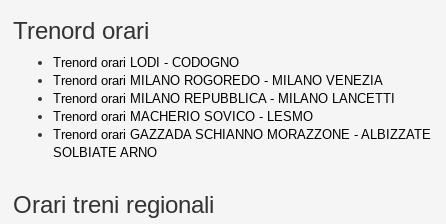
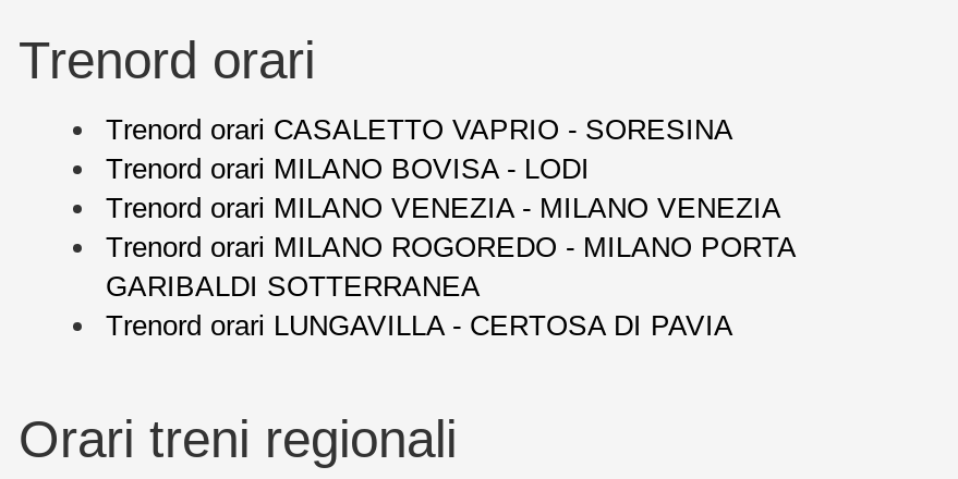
- Trenord orari LODI - CODOGNO
- Trenord orari MILANO ROGOREDO - MILANO VENEZIA
- Trenord orari MILANO REPUBBLICA - MILANO LANCETTI
- Trenord orari MACHERIO SOVICO - LESMO
- Trenord orari GAZZADA SCHIANNO MORAZZONE - ALBIZZATE
- SOLBIATE ARNO
+ Trenord orari CASALETTO VAPRIO - SORESINA
+ Trenord orari MILANO BOVISA - LODI
+ Trenord orari MILANO VENEZIA - MILANO VENEZIA
+ Trenord orari MILANO ROGOREDO - MILANO PORTA
+ GARIBALDI SOTTERRANEA
+ Trenord orari LUNGAVILLA - CERTOSA DI PAVIA
